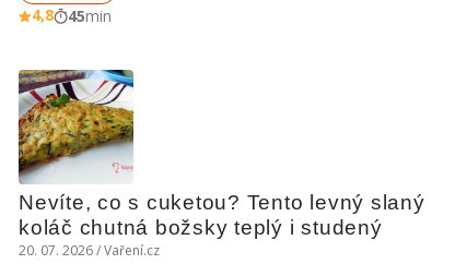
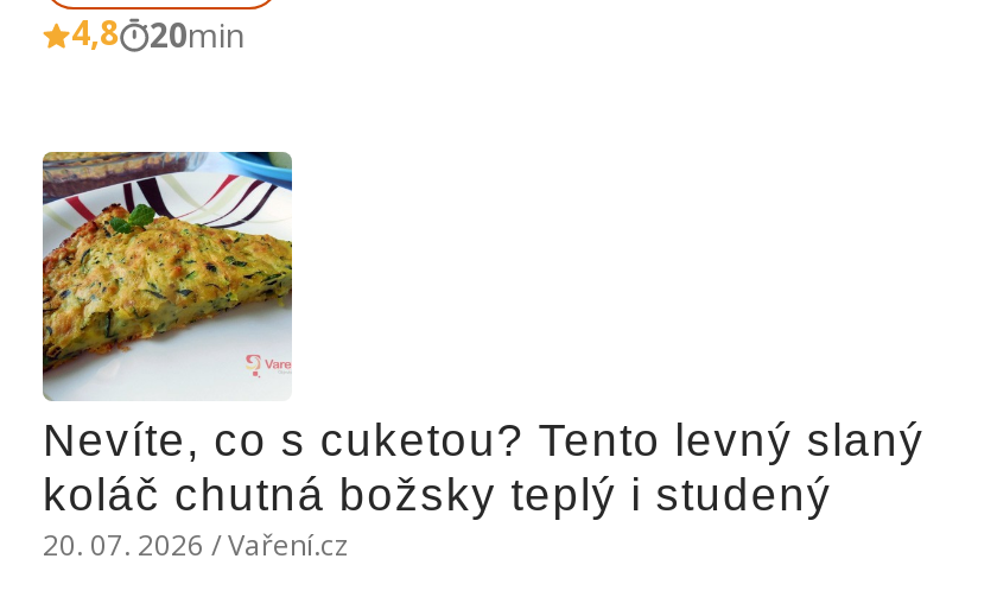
- 4,8 45min
+ 4,8 20min
